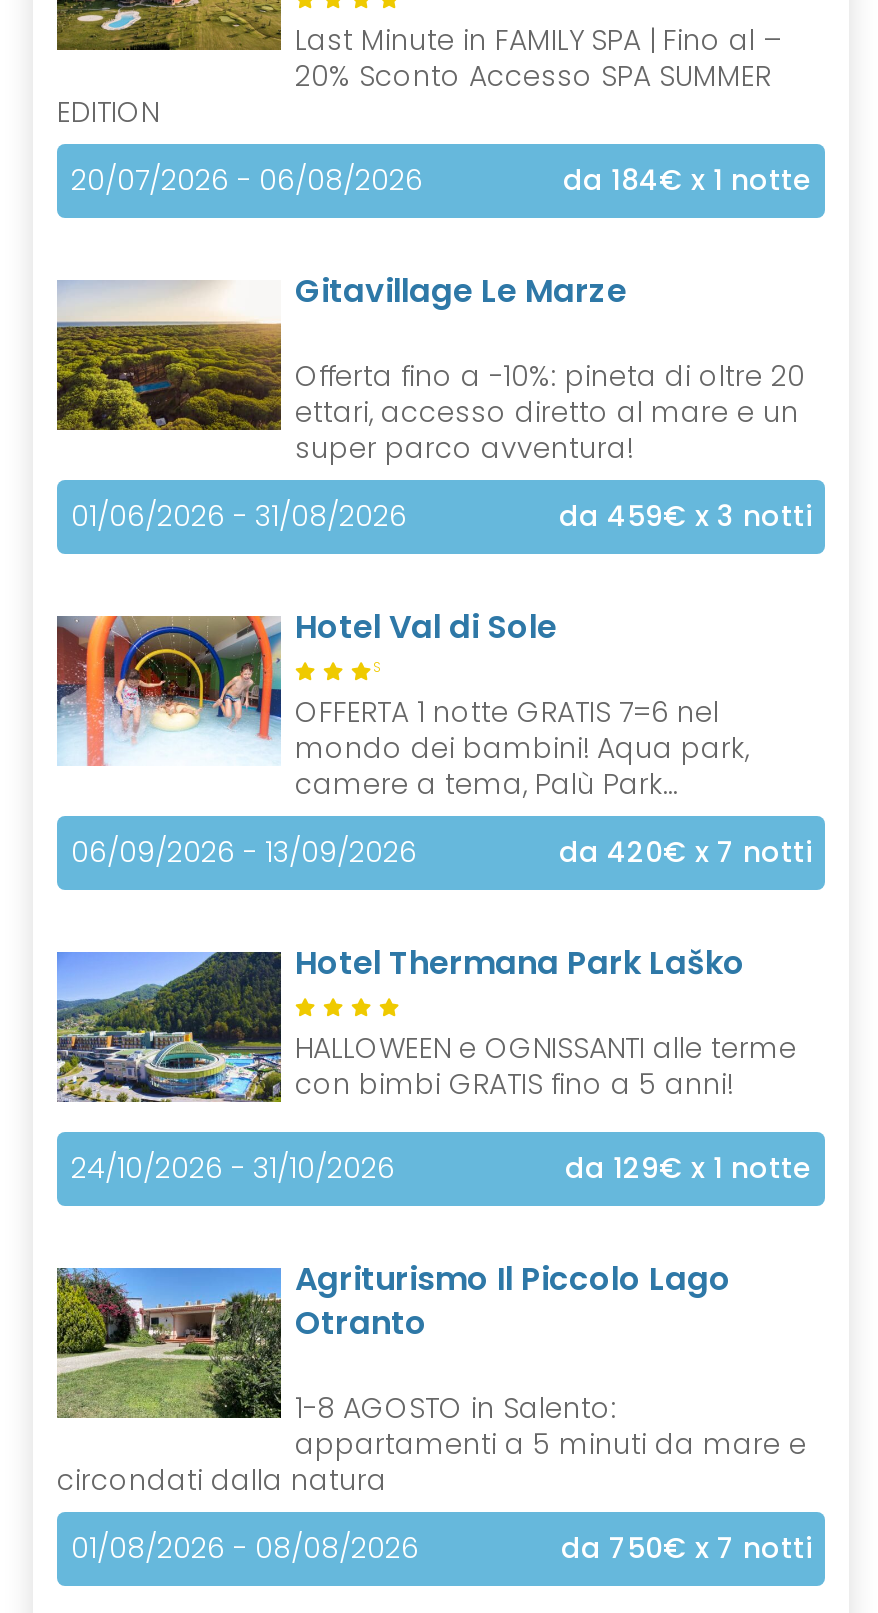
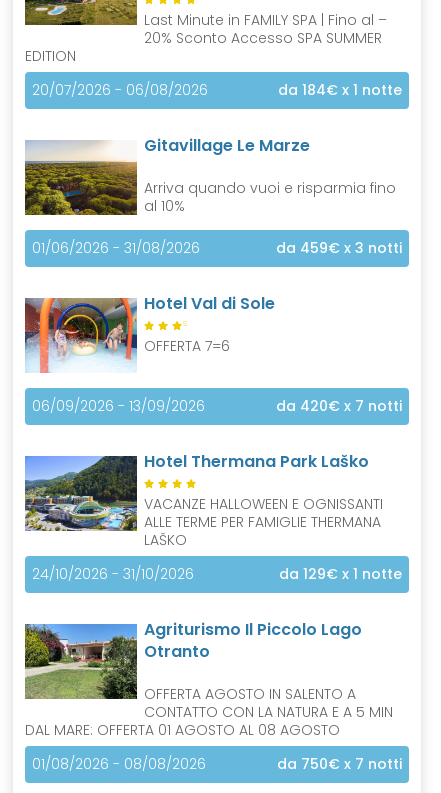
- Offerta fino a -10%: pineta di oltre 20
- ettari, accesso diretto al mare e un
- super parco avventura!
+ Arriva quando vuoi e risparmia fino
+ al 10%

- OFFERTA 1 notte GRATIS 7=6 nel
- mondo dei bambini! Aqua park,
- camere a tema, Palù Park…
+ OFFERTA 7=6

- HALLOWEEN e OGNISSANTI alle terme
- con bimbi GRATIS fino a 5 anni!
+ VACANZE HALLOWEEN E OGNISSANTI
+ ALLE TERME PER FAMIGLIE THERMANA
+ LAŠKO

- 1-8 AGOSTO in Salento:
- appartamenti a 5 minuti da mare e
- circondati dalla natura
+ OFFERTA AGOSTO IN SALENTO A
+ CONTATTO CON LA NATURA E A 5 MIN
+ DAL MARE: OFFERTA 01 AGOSTO AL 08 AGOSTO
